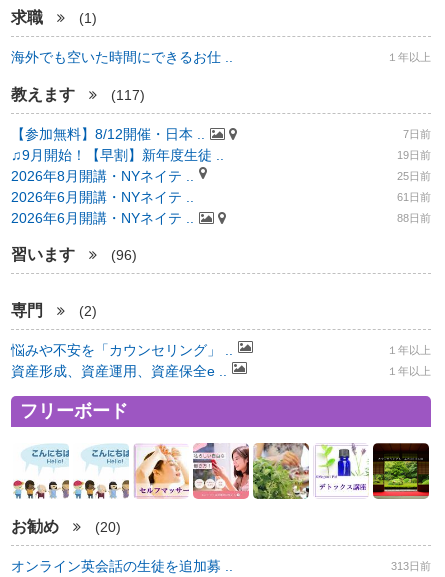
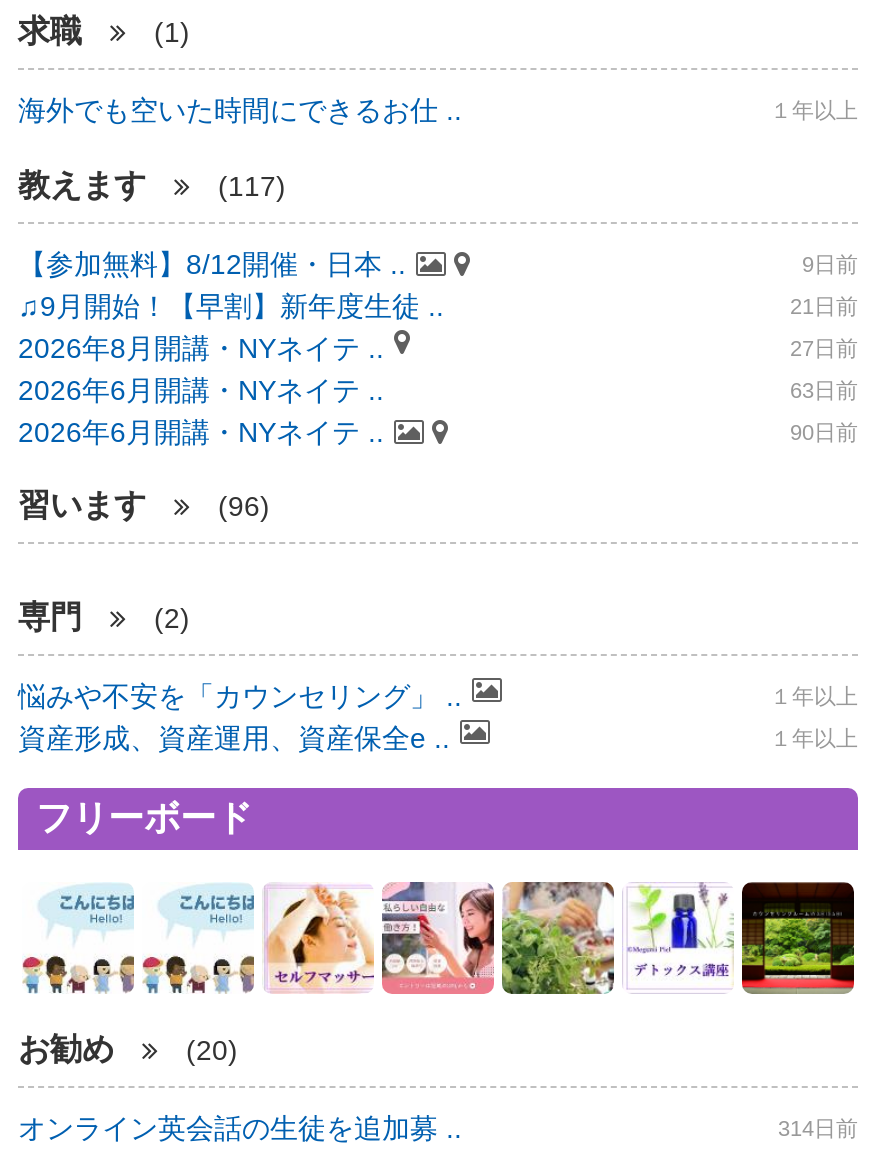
- 7日前
+ 9日前

- 19日前
+ 21日前

- 25日前
+ 27日前

- 61日前
+ 63日前

- 88日前
+ 90日前

- 313日前
+ 314日前
